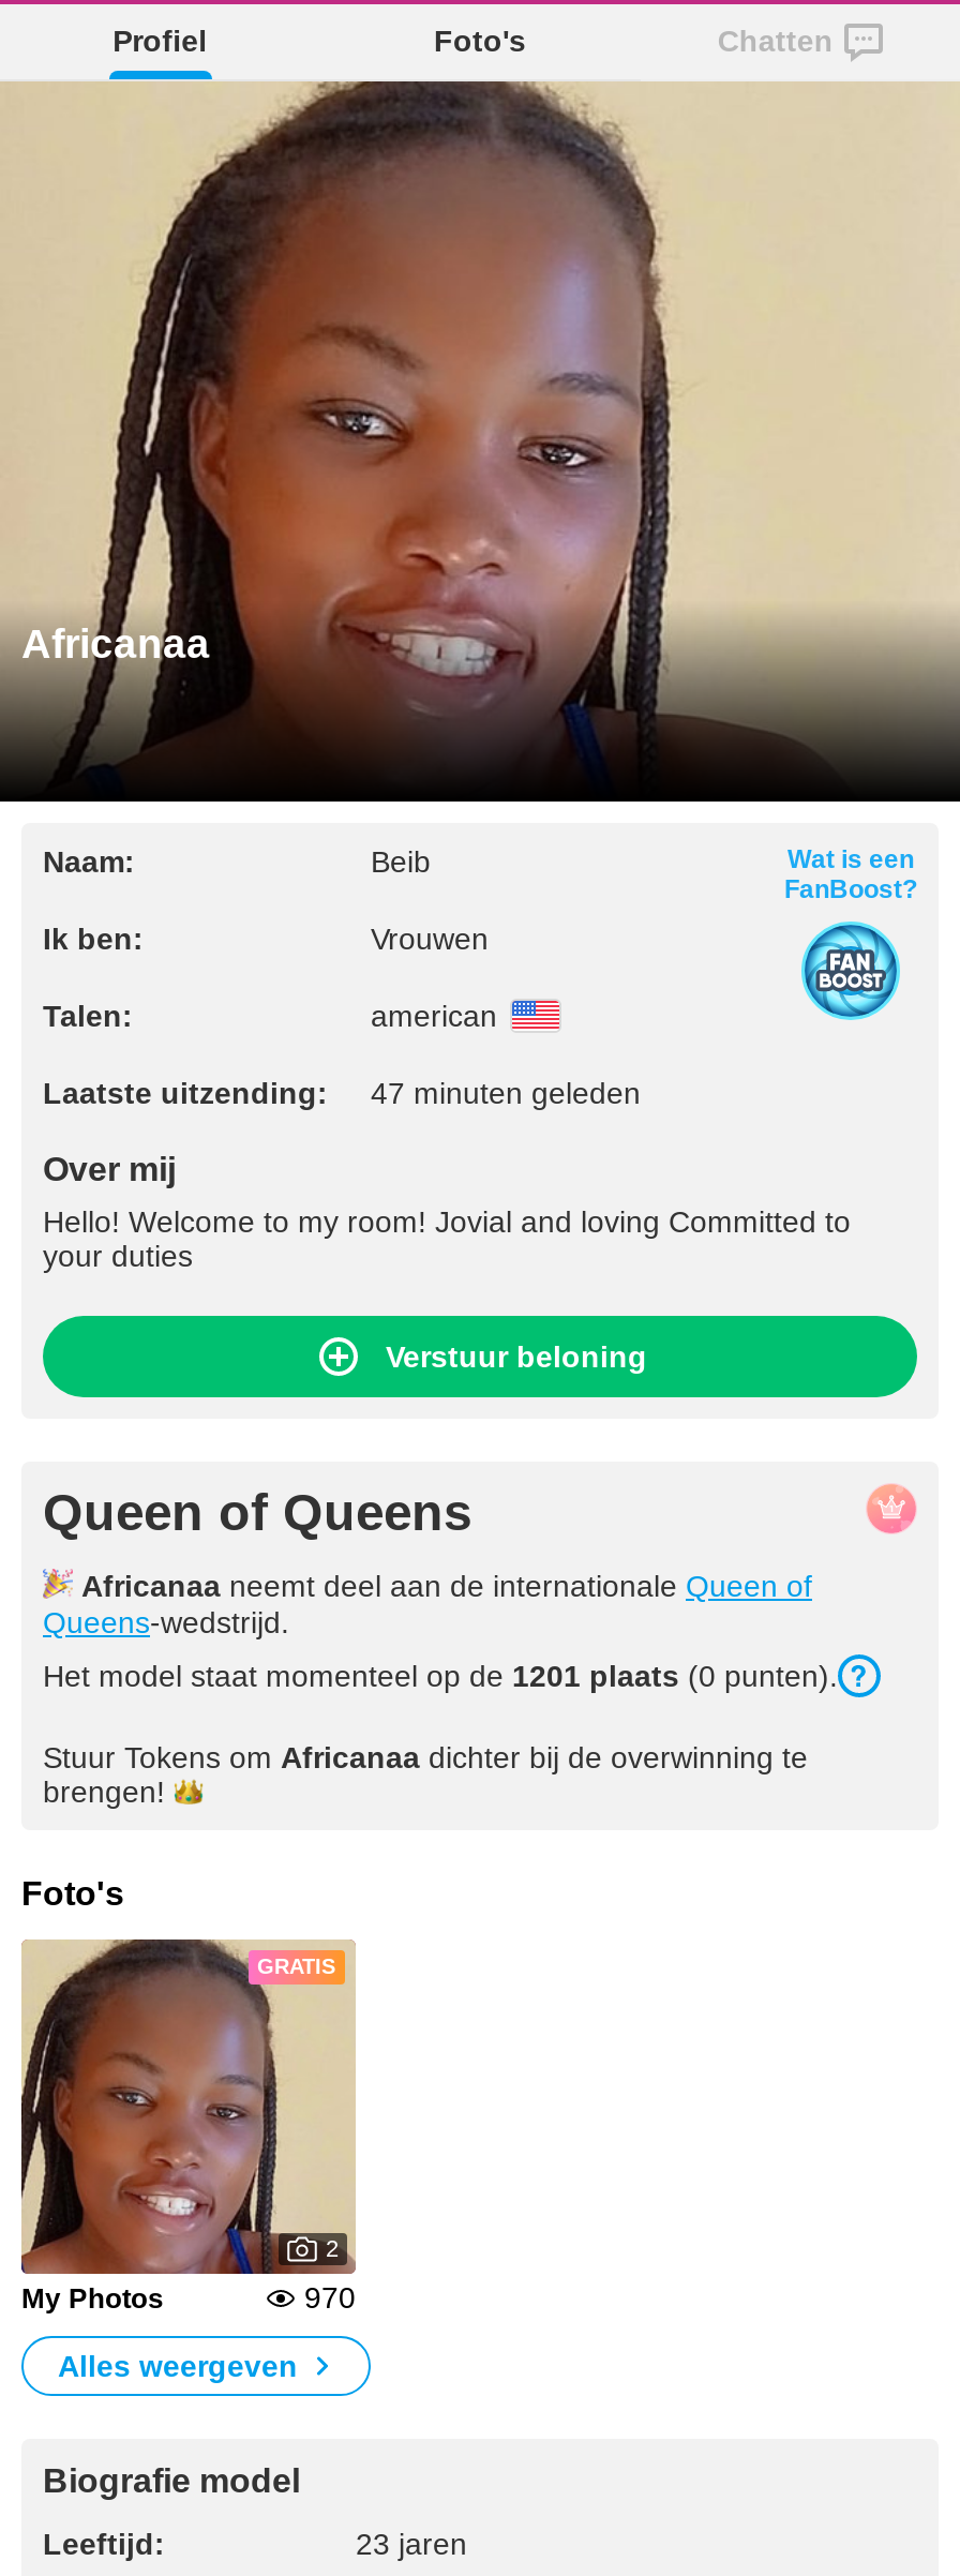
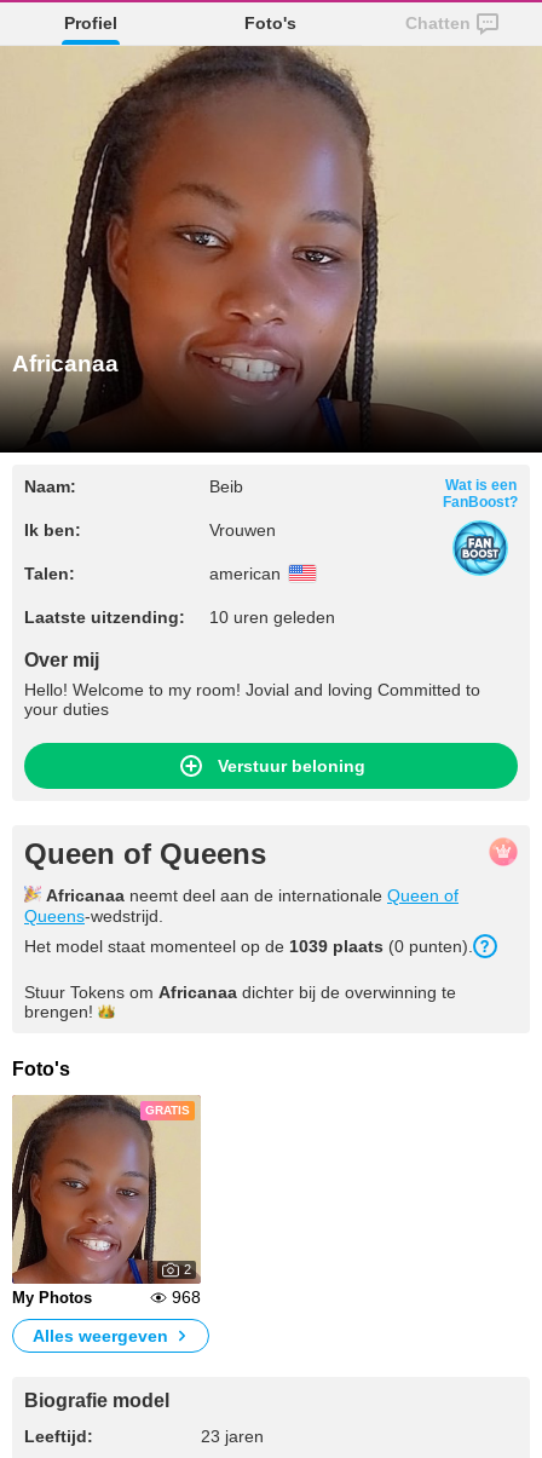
- 47 minuten geleden
+ 10 uren geleden

- Het model staat momenteel op de 1201 plaats (0 punten).
+ Het model staat momenteel op de 1039 plaats (0 punten).

- 970
+ 968
